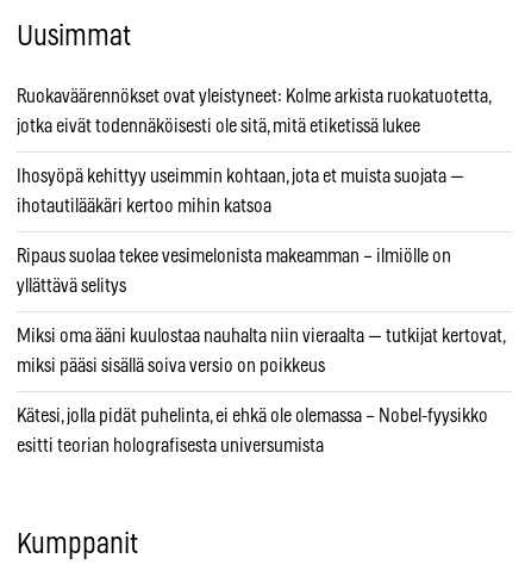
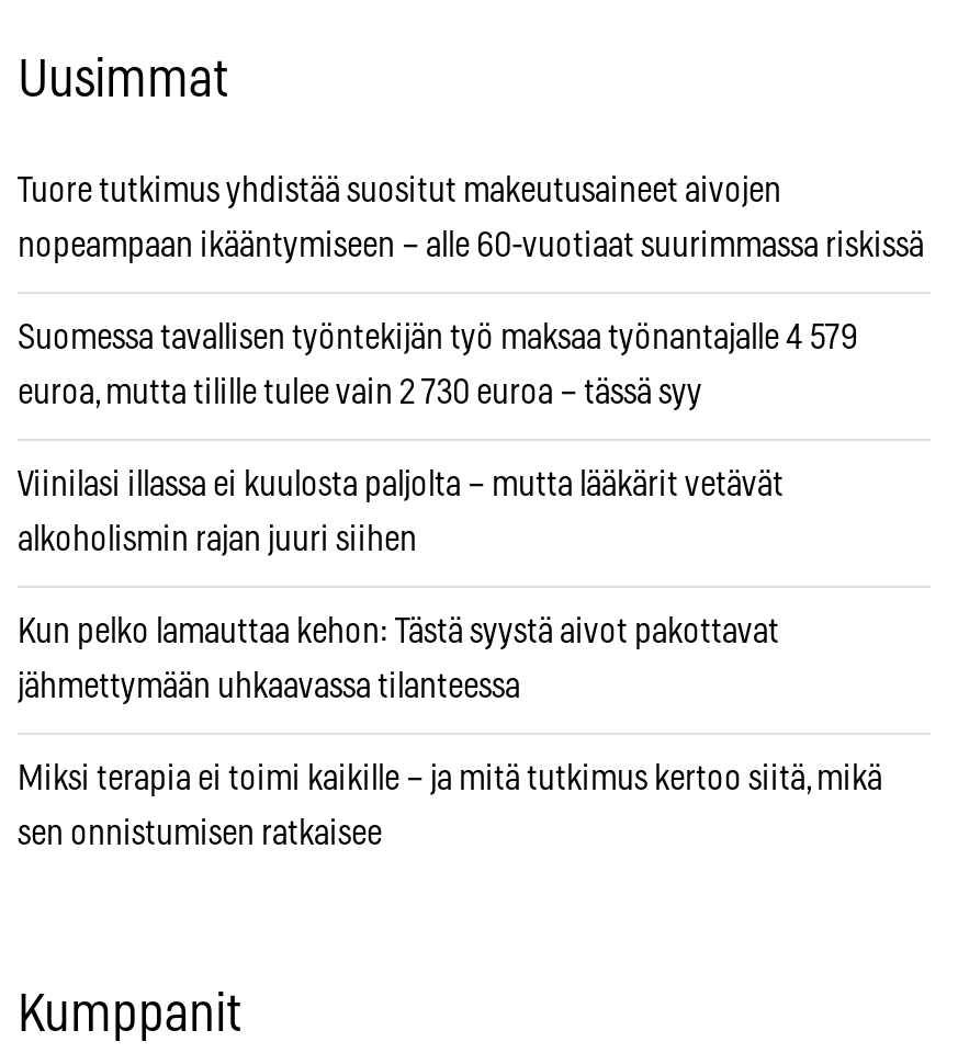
- Ruokaväärennökset ovat yleistyneet: Kolme arkista ruokatuotetta,
+ Tuore tutkimus yhdistää suositut makeutusaineet aivojen

- jotka eivät todennäköisesti ole sitä, mitä etiketissä lukee
+ nopeampaan ikääntymiseen – alle 60-vuotiaat suurimmassa riskissä

- Ihosyöpä kehittyy useimmin kohtaan, jota et muista suojata —
+ Suomessa tavallisen työntekijän työ maksaa työnantajalle 4 579

- ihotautilääkäri kertoo mihin katsoa
+ euroa, mutta tilille tulee vain 2 730 euroa – tässä syy

- Ripaus suolaa tekee vesimelonista makeamman – ilmiölle on
+ Viinilasi illassa ei kuulosta paljolta – mutta lääkärit vetävät

- yllättävä selitys
+ alkoholismin rajan juuri siihen

- Miksi oma ääni kuulostaa nauhalta niin vieraalta — tutkijat kertovat,
+ Kun pelko lamauttaa kehon: Tästä syystä aivot pakottavat

- miksi pääsi sisällä soiva versio on poikkeus
+ jähmettymään uhkaavassa tilanteessa

- Kätesi, jolla pidät puhelinta, ei ehkä ole olemassa – Nobel-fyysikko
+ Miksi terapia ei toimi kaikille – ja mitä tutkimus kertoo siitä, mikä

- esitti teorian holografisesta universumista
+ sen onnistumisen ratkaisee
